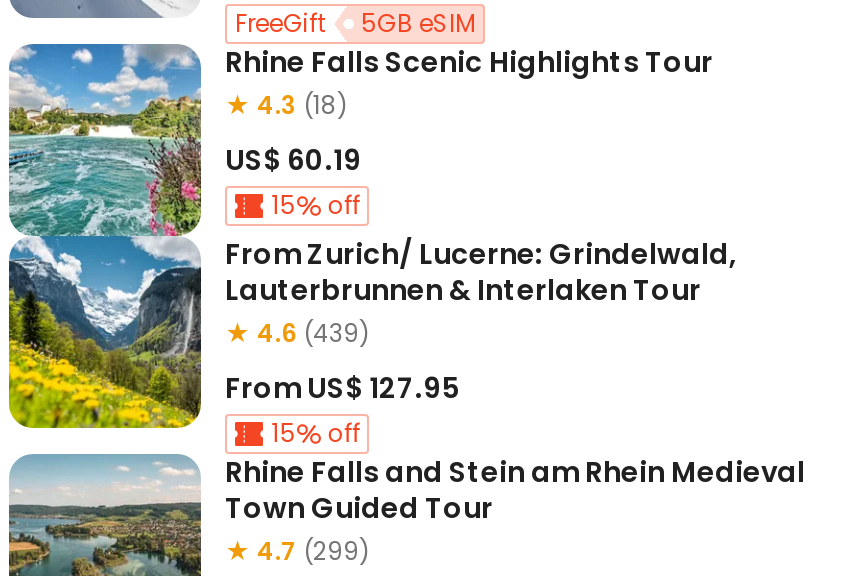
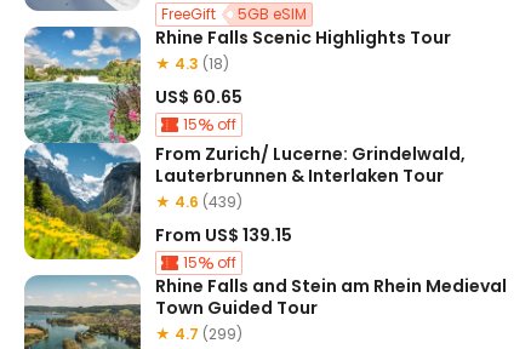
- US$ 60.19
+ US$ 60.65

- From US$ 127.95
+ From US$ 139.15
